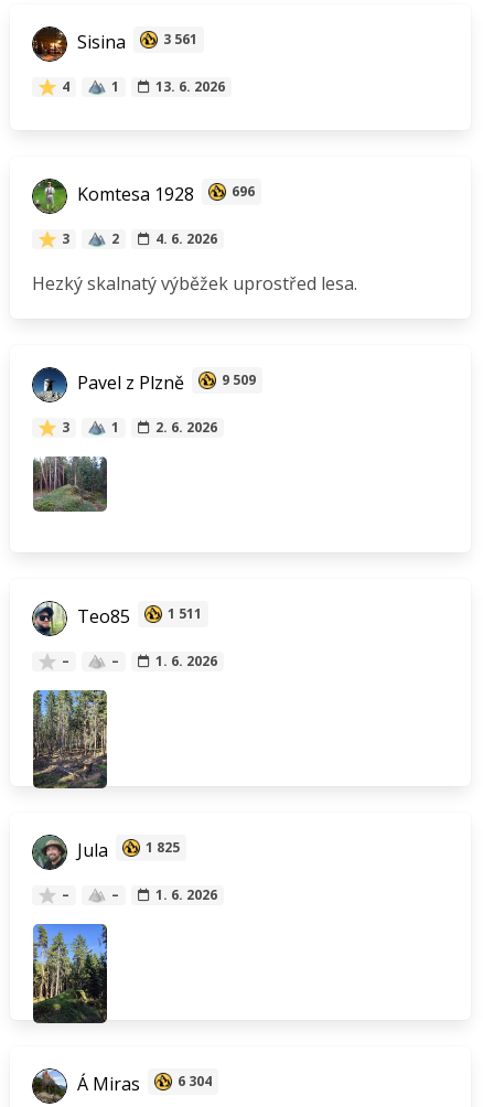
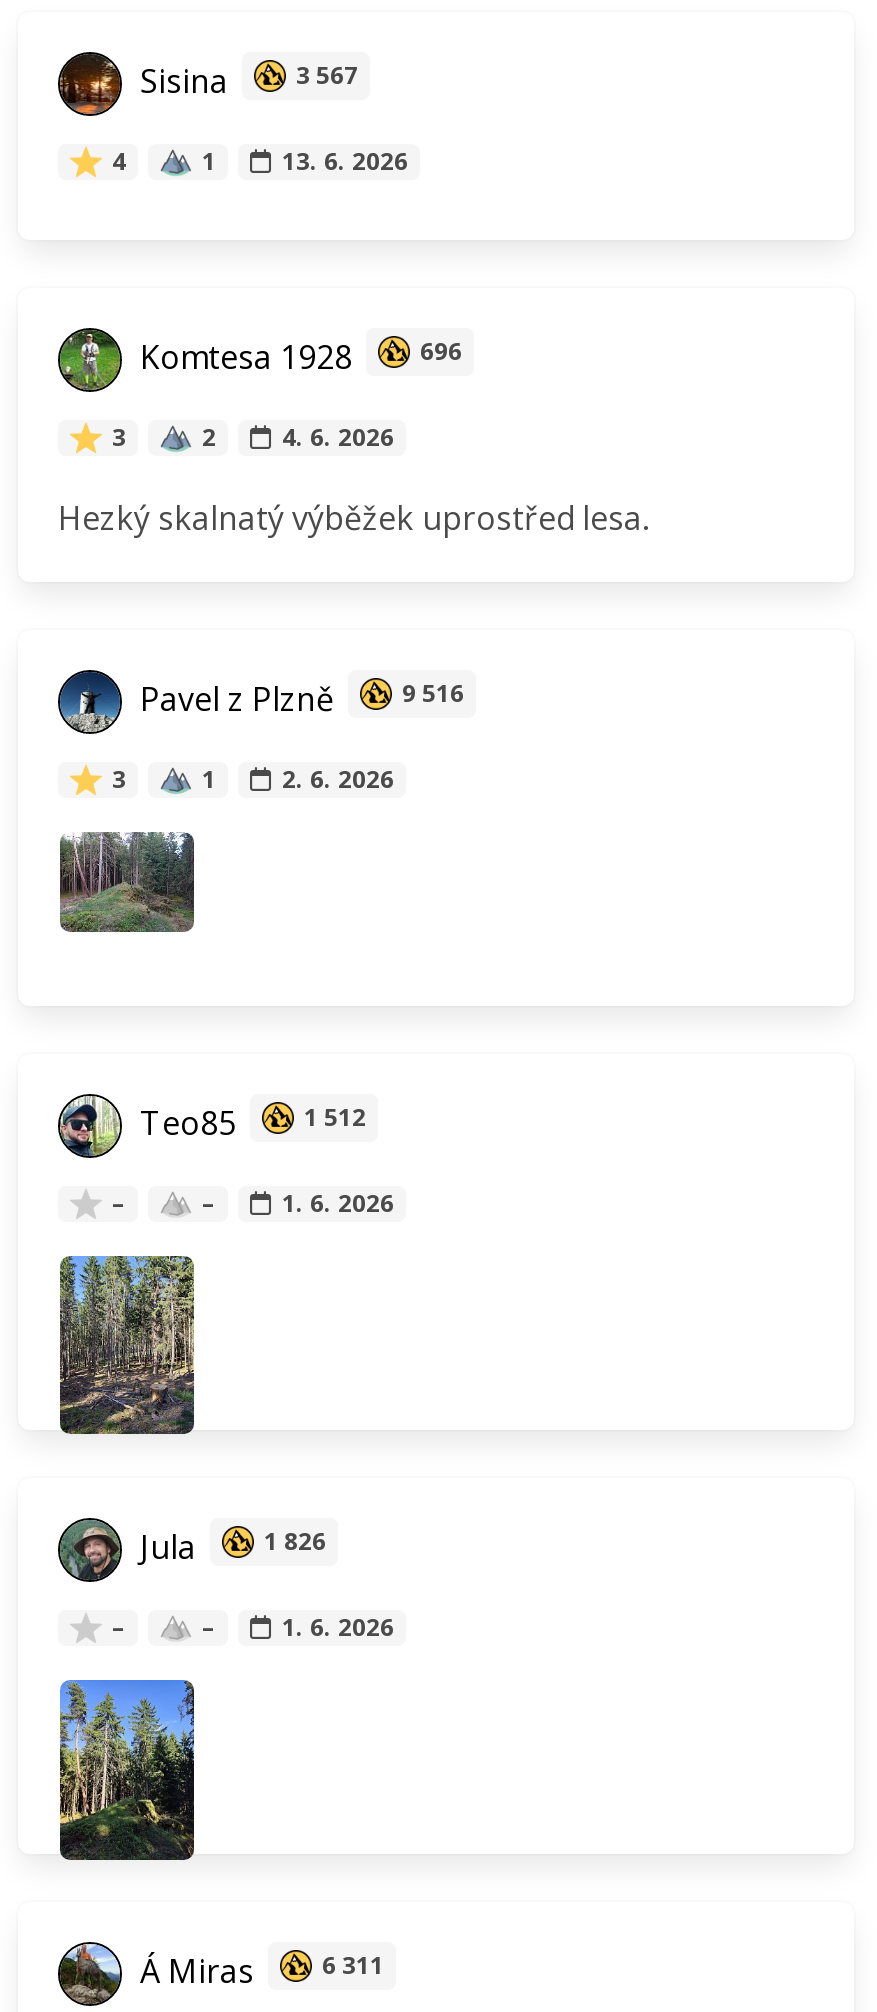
- 3 561
+ 3 567

- Pavel z Plzně 9 509
+ Pavel z Plzně 9 516

- Teo85 1 511
+ Teo85 1 512

- Jula 1 825
+ Jula 1 826

- Á Miras 6 304
+ Á Miras 6 311
